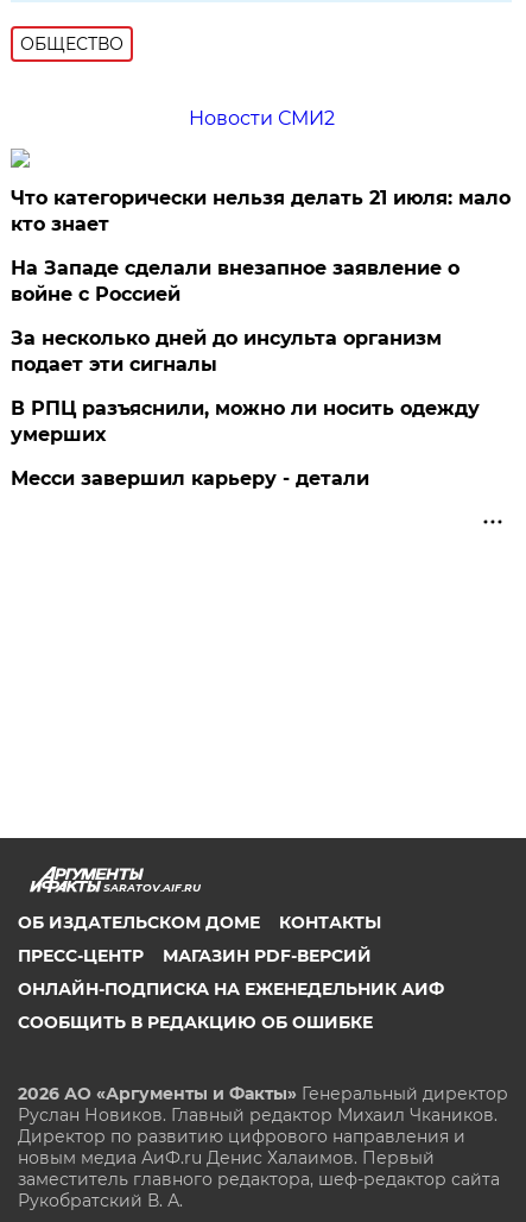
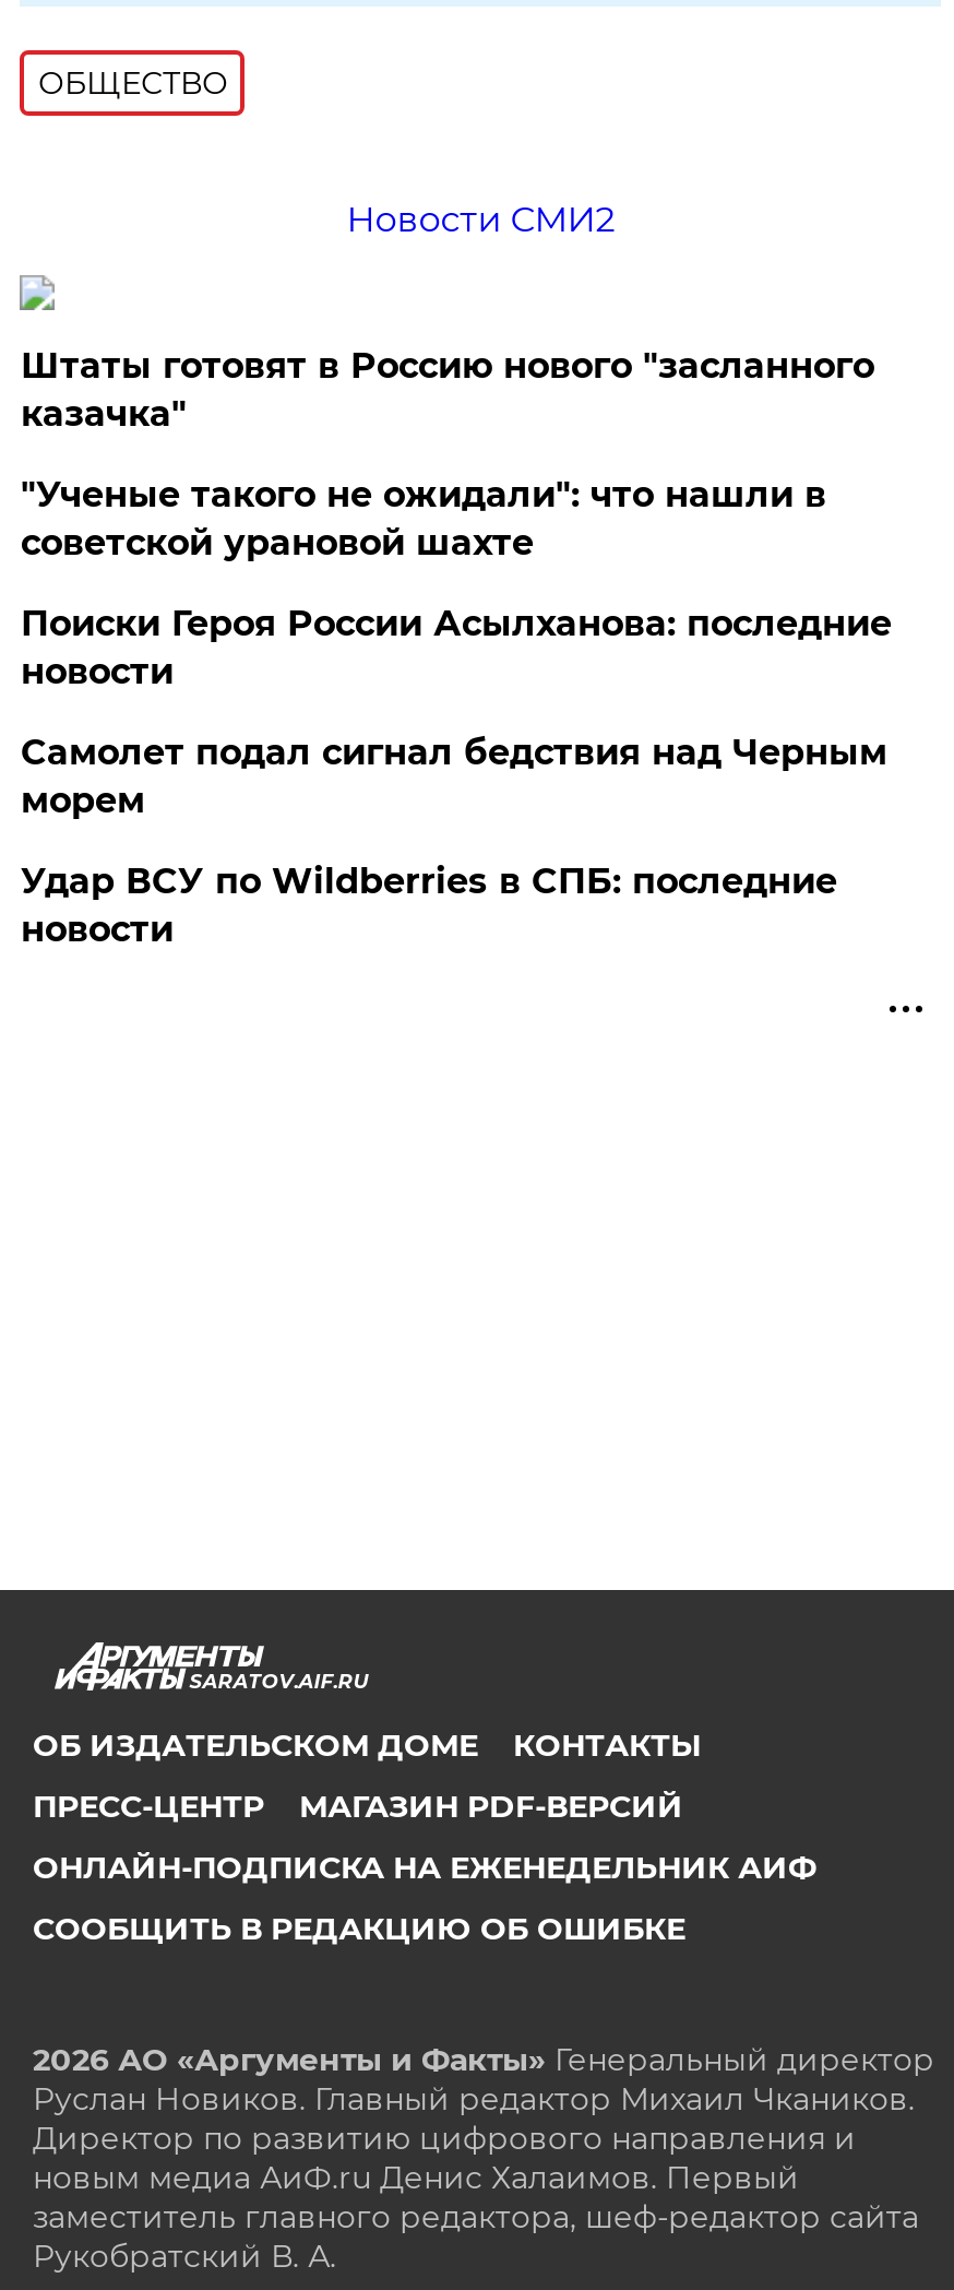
- Что категорически нельзя делать 21 июля: мало
- кто знает
+ Штаты готовят в Россию нового "засланного
+ казачка"

- На Западе сделали внезапное заявление о
- войне с Россией
+ "Ученые такого не ожидали": что нашли в
+ советской урановой шахте

- За несколько дней до инсульта организм
- подает эти сигналы
+ Поиски Героя России Асылханова: последние
+ новости

- В РПЦ разъяснили, можно ли носить одежду
- умерших
+ Самолет подал сигнал бедствия над Черным
+ морем

- Месси завершил карьеру - детали
+ Удар ВСУ по Wildberries в СПБ: последние
+ новости
